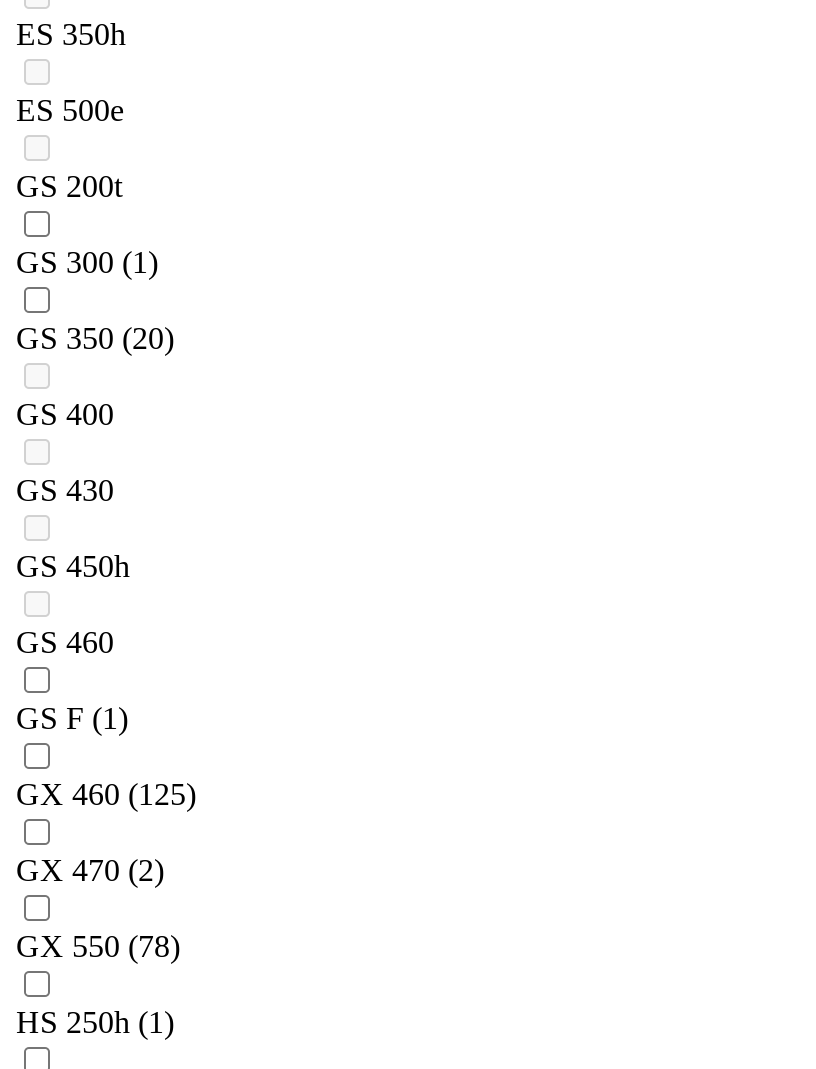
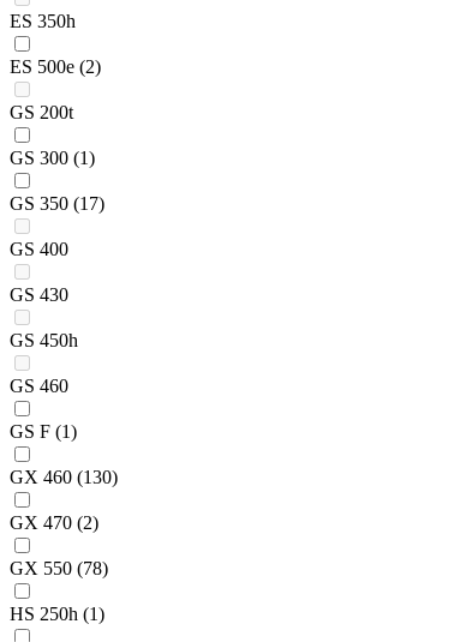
- ES 500e
+ ES 500e (2)

- GS 350 (20)
+ GS 350 (17)

- GX 460 (125)
+ GX 460 (130)
